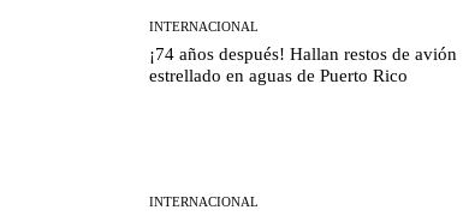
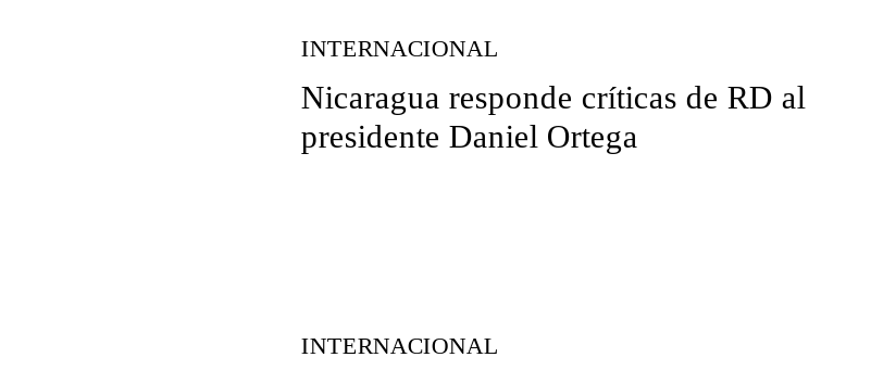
- ¡74 años después! Hallan restos de avión
- estrellado en aguas de Puerto Rico
+ Nicaragua responde críticas de RD al
+ presidente Daniel Ortega
